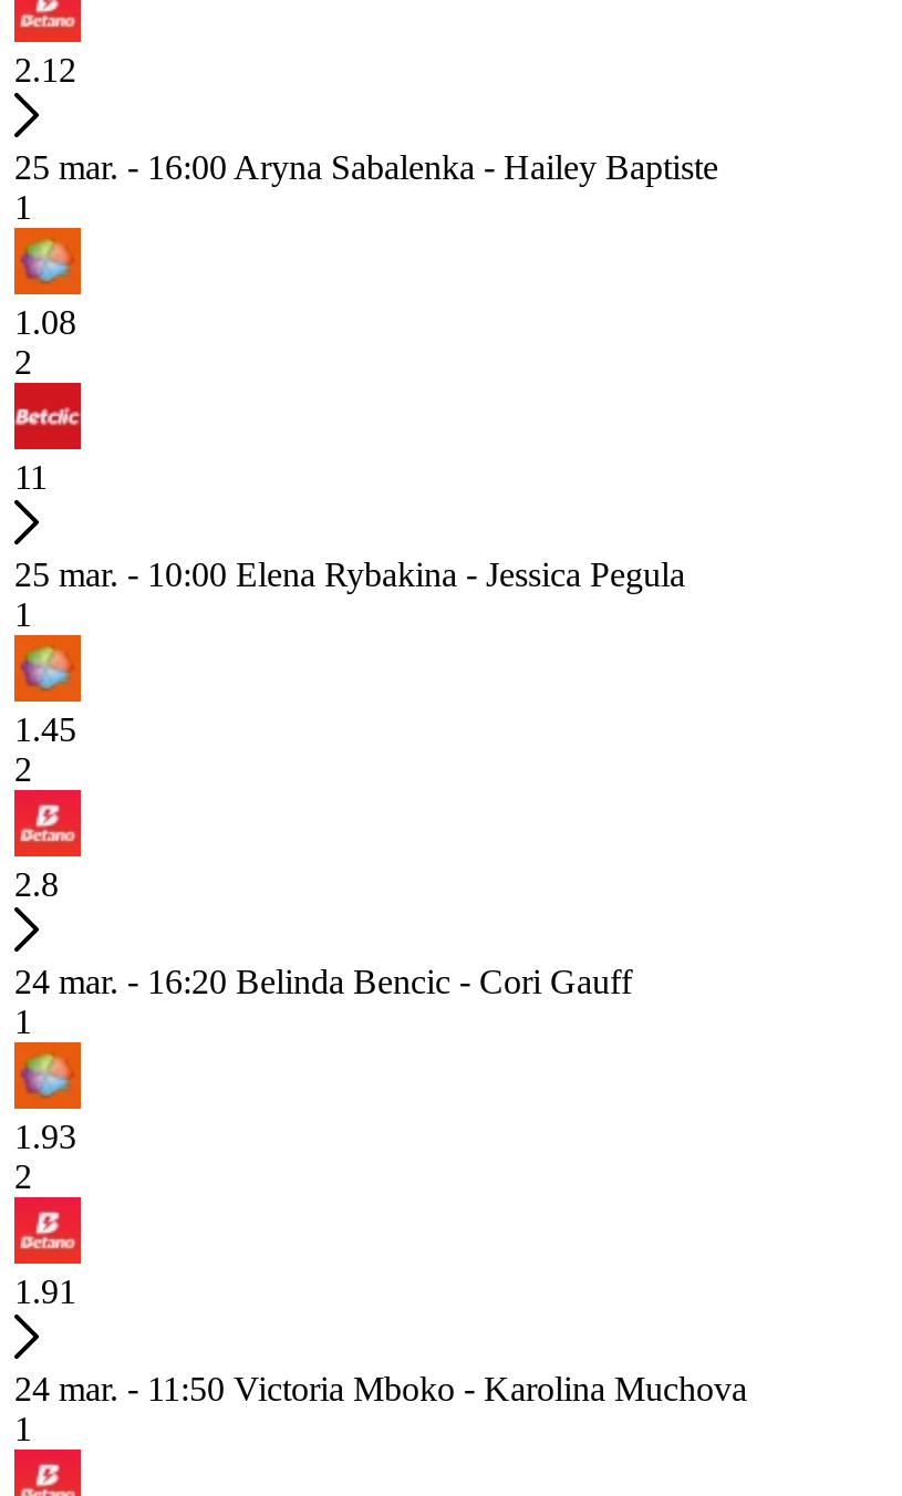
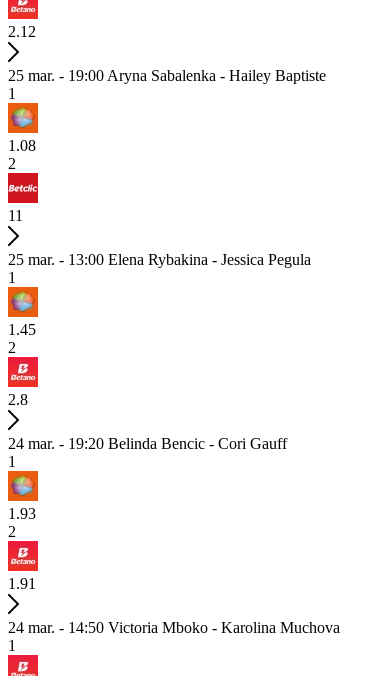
- 25 mar. - 16:00 Aryna Sabalenka - Hailey Baptiste
+ 25 mar. - 19:00 Aryna Sabalenka - Hailey Baptiste

- 25 mar. - 10:00 Elena Rybakina - Jessica Pegula
+ 25 mar. - 13:00 Elena Rybakina - Jessica Pegula

- 24 mar. - 16:20 Belinda Bencic - Cori Gauff
+ 24 mar. - 19:20 Belinda Bencic - Cori Gauff

- 24 mar. - 11:50 Victoria Mboko - Karolina Muchova
+ 24 mar. - 14:50 Victoria Mboko - Karolina Muchova
